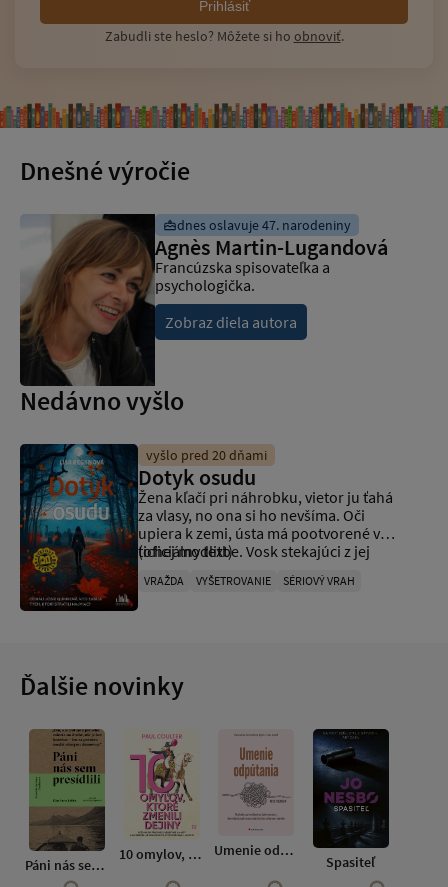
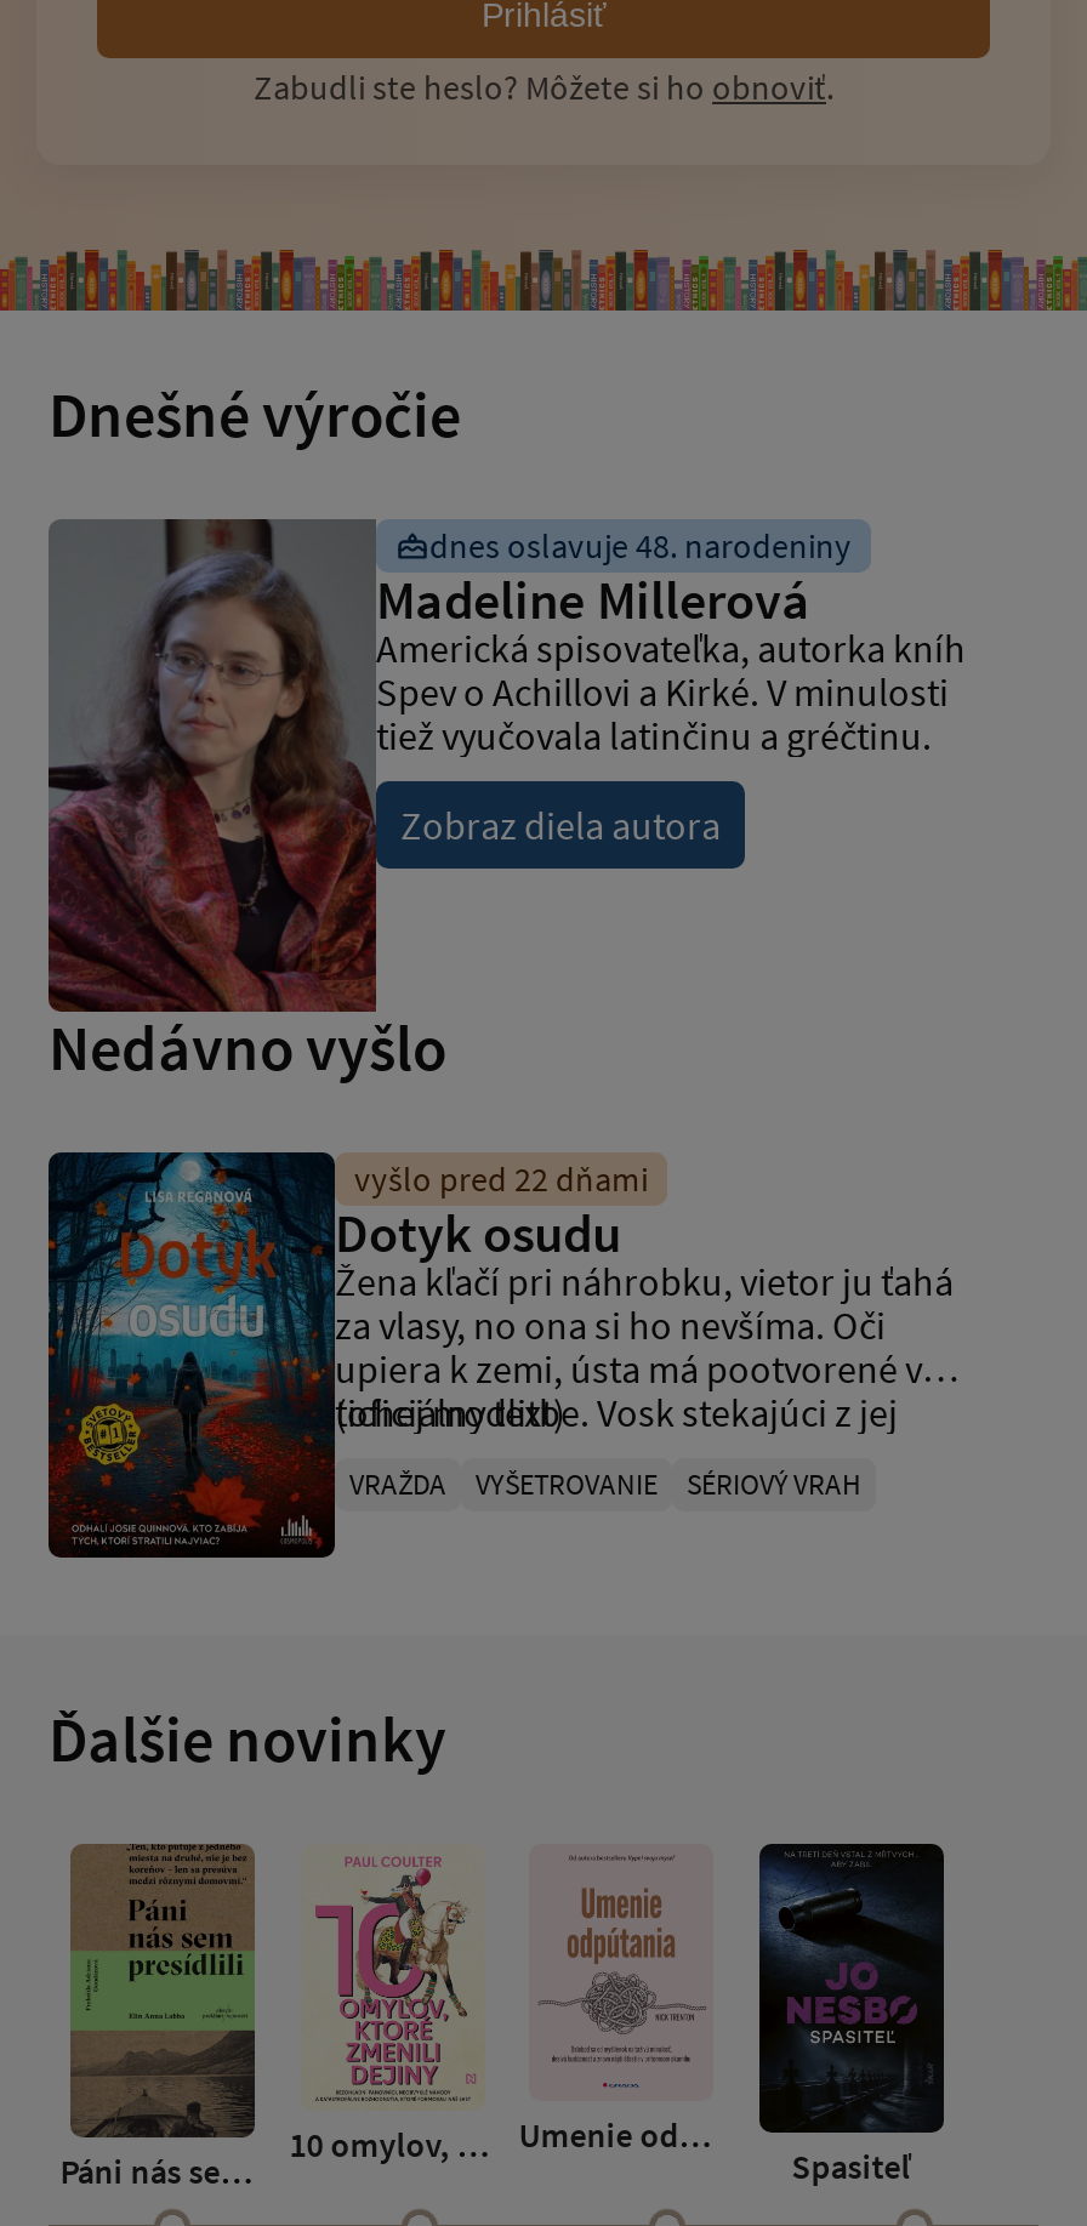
- [image]
- dnes oslavuje 47. narodeniny
- Agnès Martin-Lugandová
- Francúzska spisovateľka a
- psychologička.
+ [image]
+ dnes oslavuje 48. narodeniny
+ Madeline Millerová
+ Americká spisovateľka, autorka kníh
+ Spev o Achillovi a Kirké. V minulosti
+ tiež vyučovala latinčinu a gréčtinu.

- vyšlo pred 20 dňami
+ vyšlo pred 22 dňami
